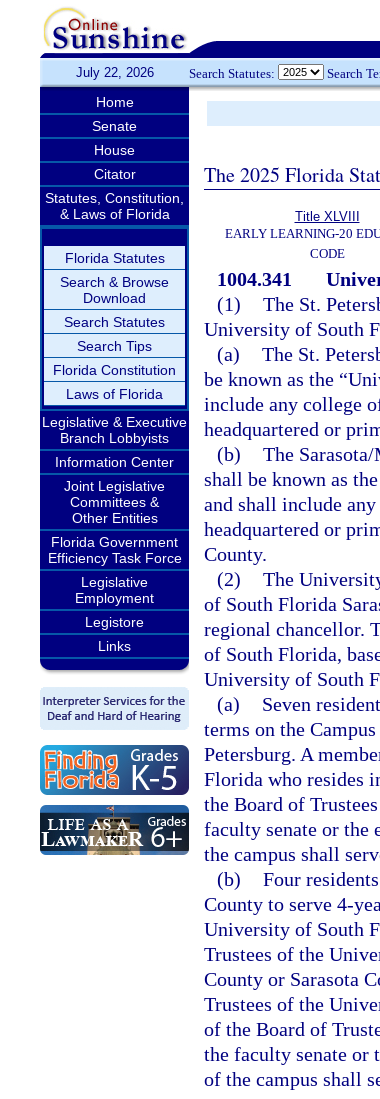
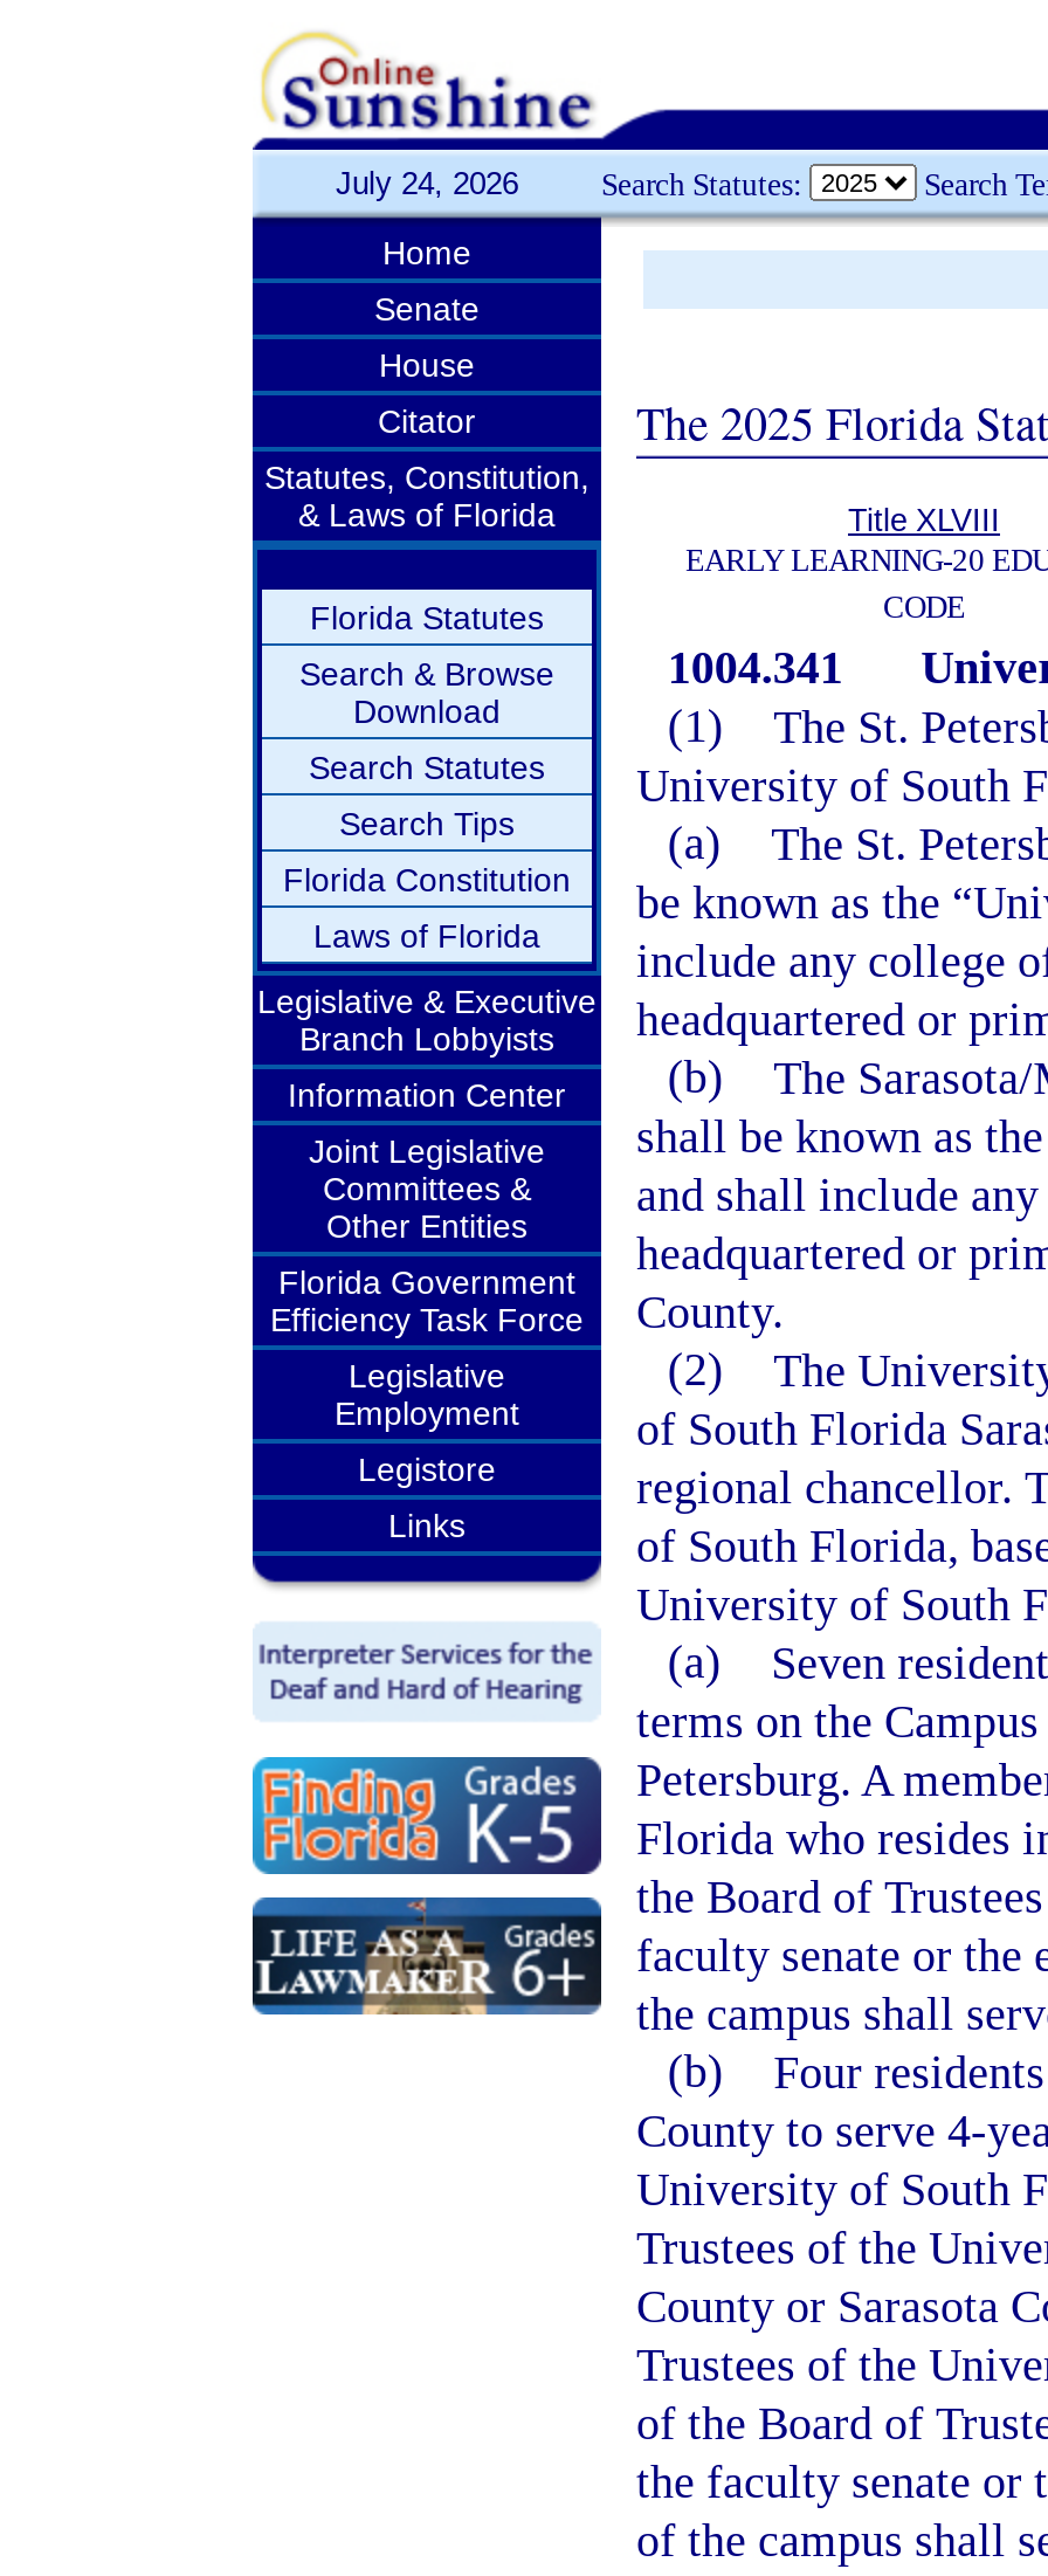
- July 22, 2026
+ July 24, 2026
